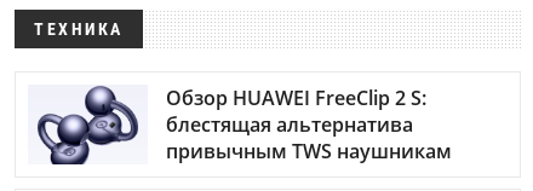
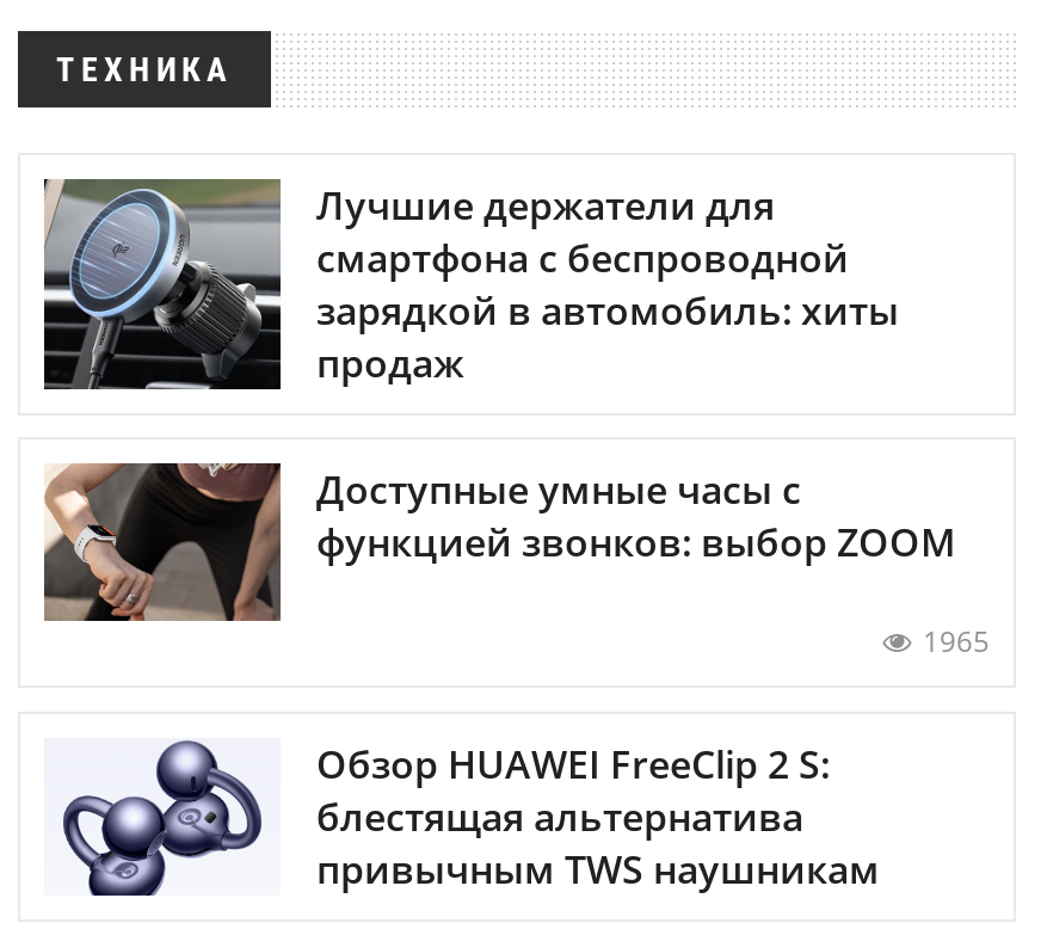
+ [image]
+ Лучшие держатели для
+ смартфона с беспроводной
+ зарядкой в автомобиль: хиты
+ продаж
+ Доступные умные часы с
+ функцией звонков: выбор ZOOM
+ 1965

+ [image]
